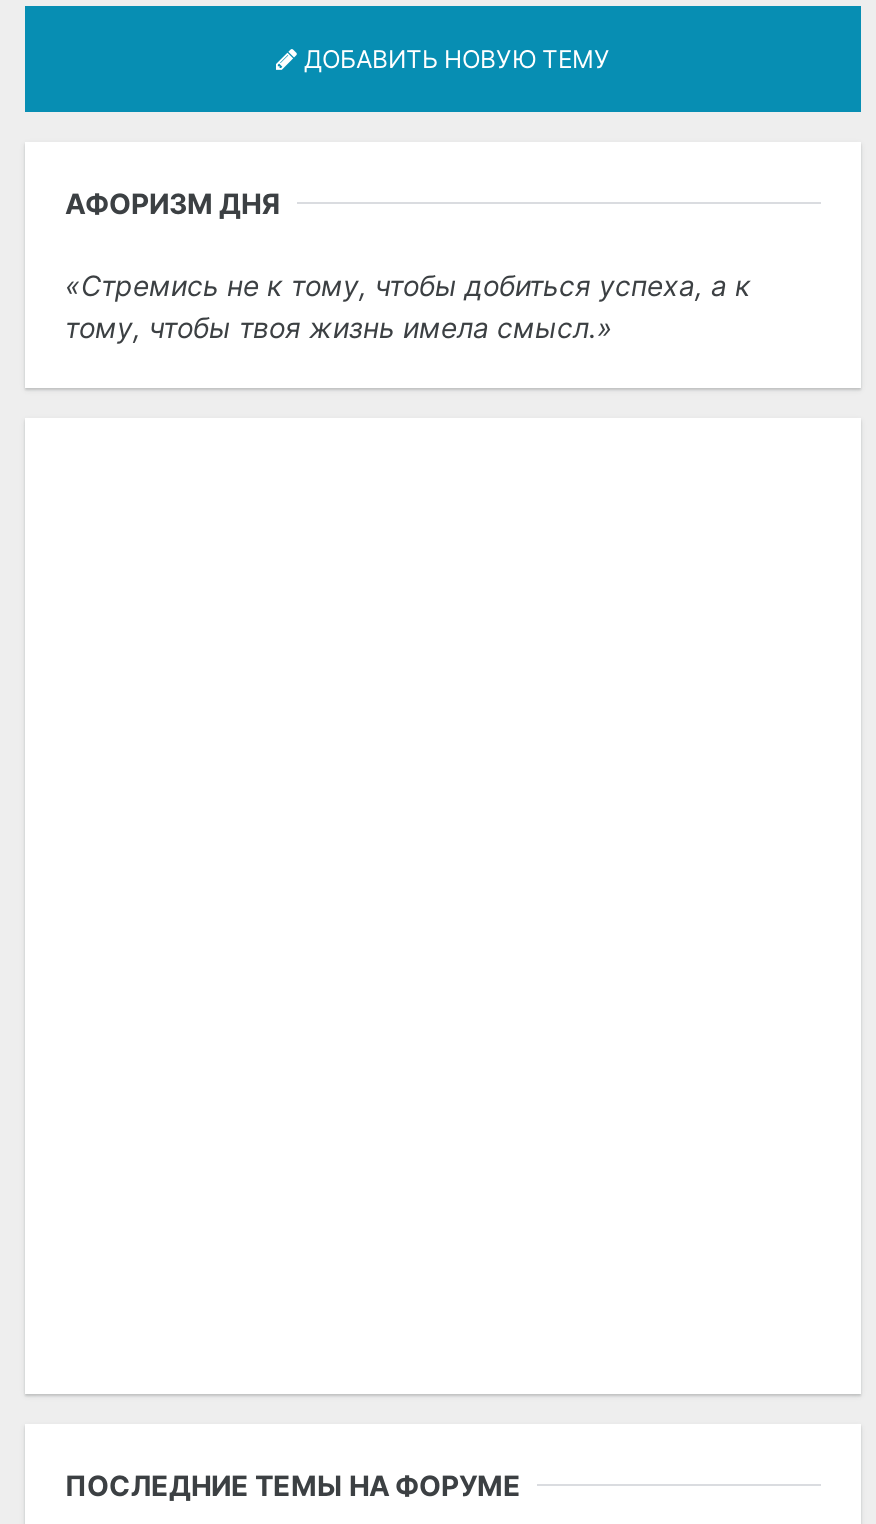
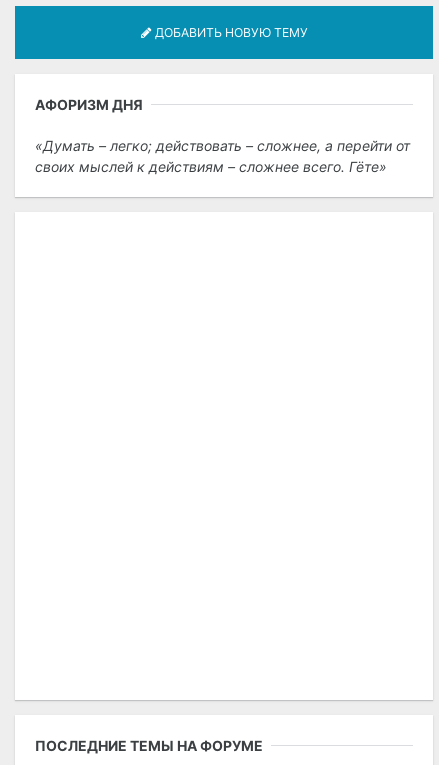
- Стремись не к тому, чтобы добиться успеха, а к
- тому, чтобы твоя жизнь имела смысл.
+ Думать – легко; действовать – сложнее, а перейти от
+ своих мыслей к действиям – сложнее всего. Гёте
